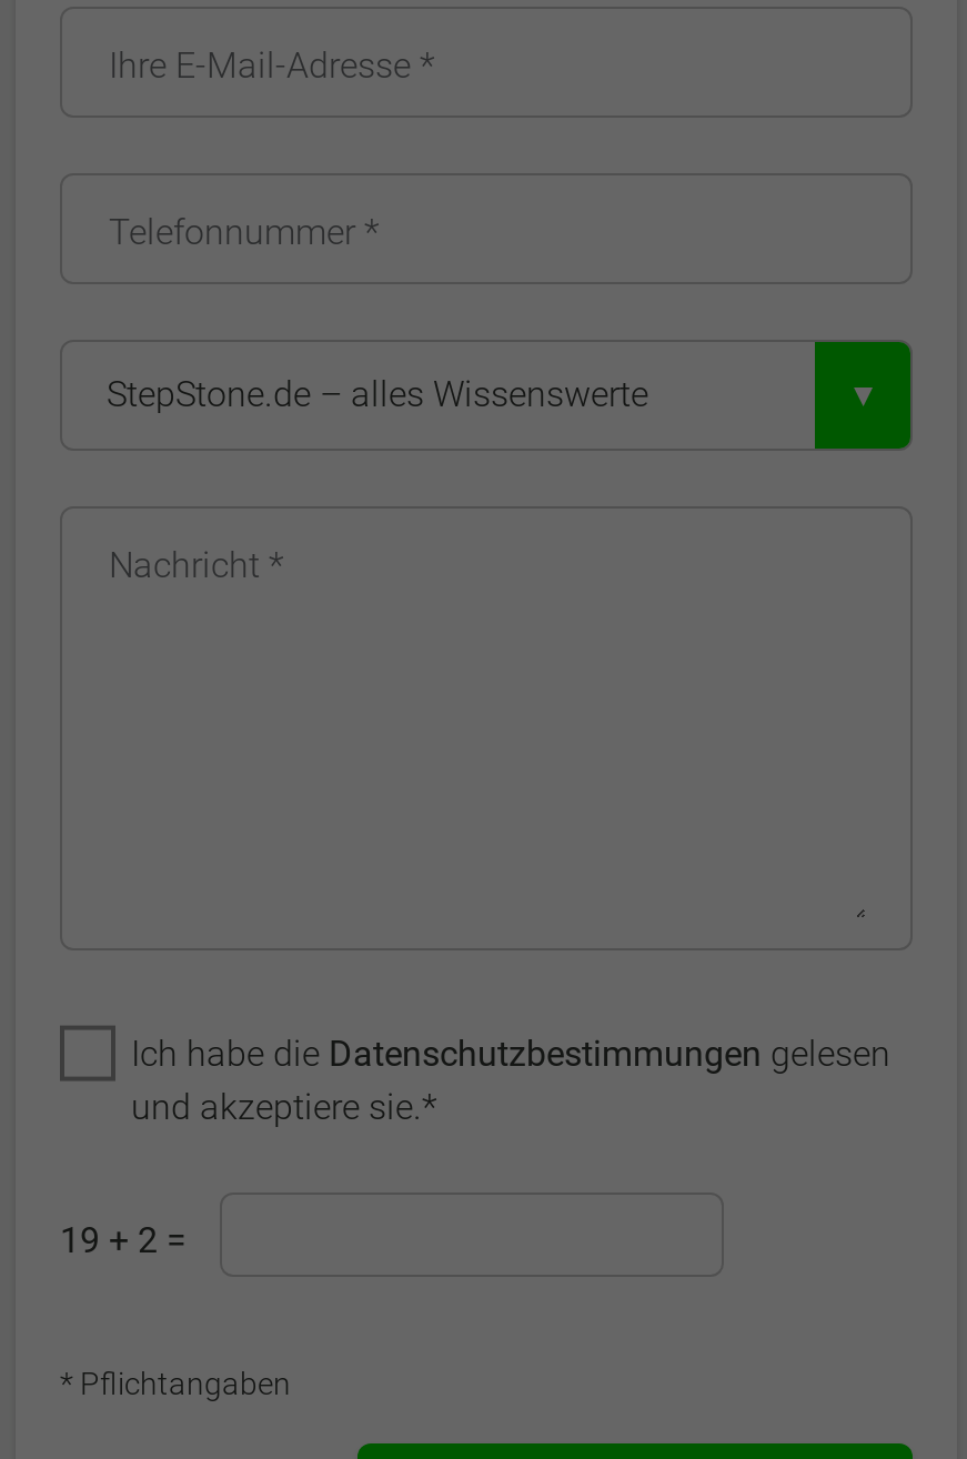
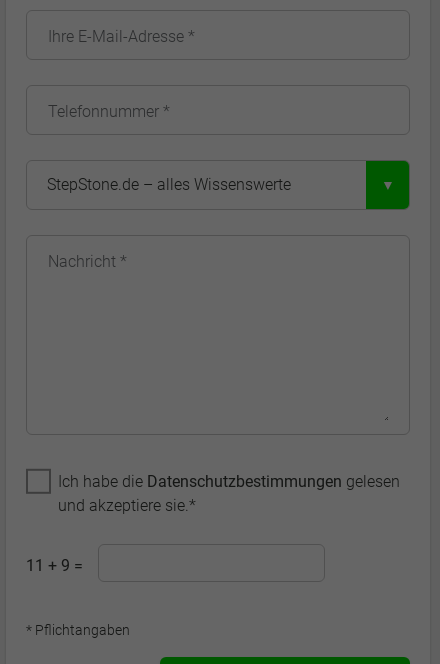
- 19 + 2 =
+ 11 + 9 =
